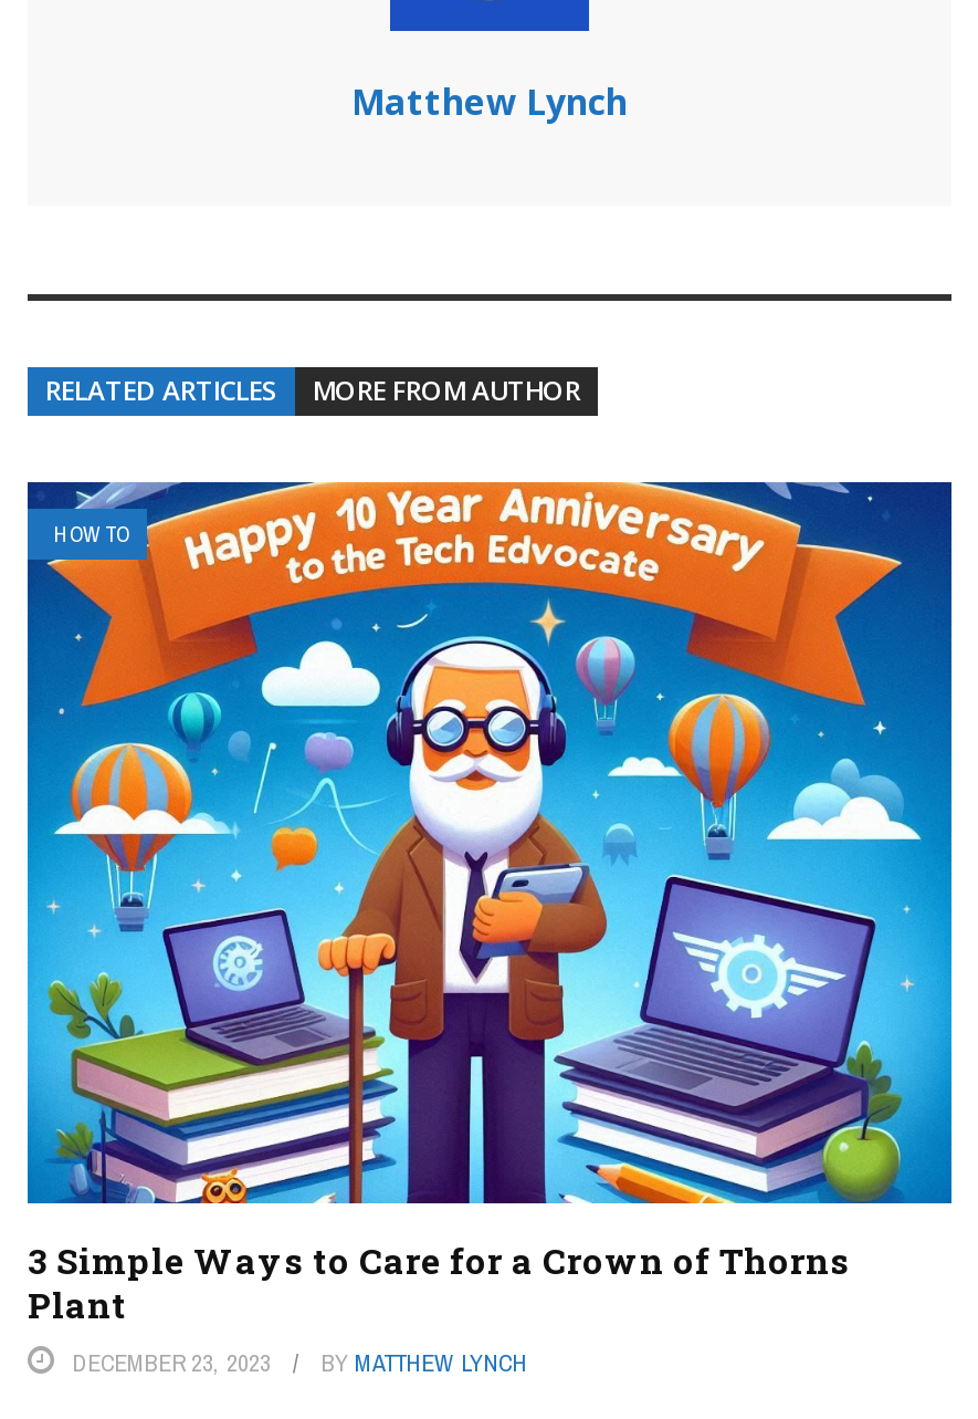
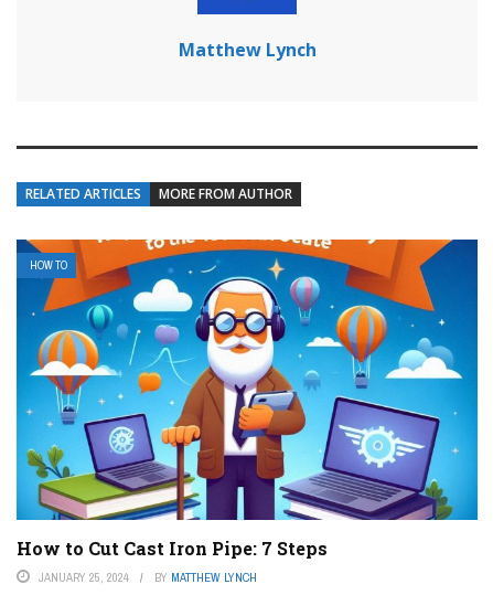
- [image]
- 3 Simple Ways to Care for a Crown of Thorns
- Plant
- DECEMBER 23, 2023
+ [image]
+ How to Cut Cast Iron Pipe: 7 Steps
+ JANUARY 25, 2024
